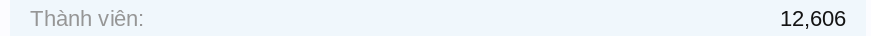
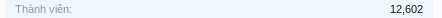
- 12,606
+ 12,602
